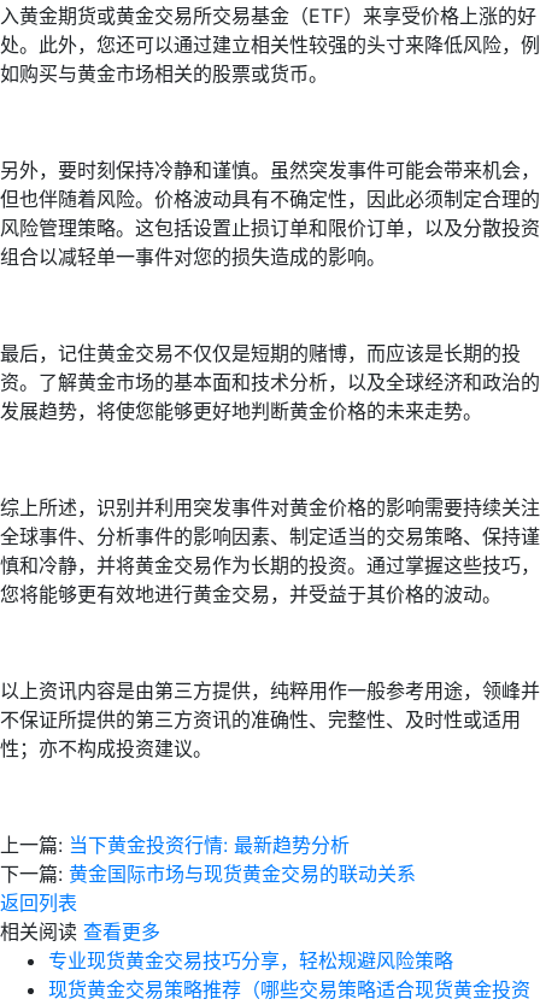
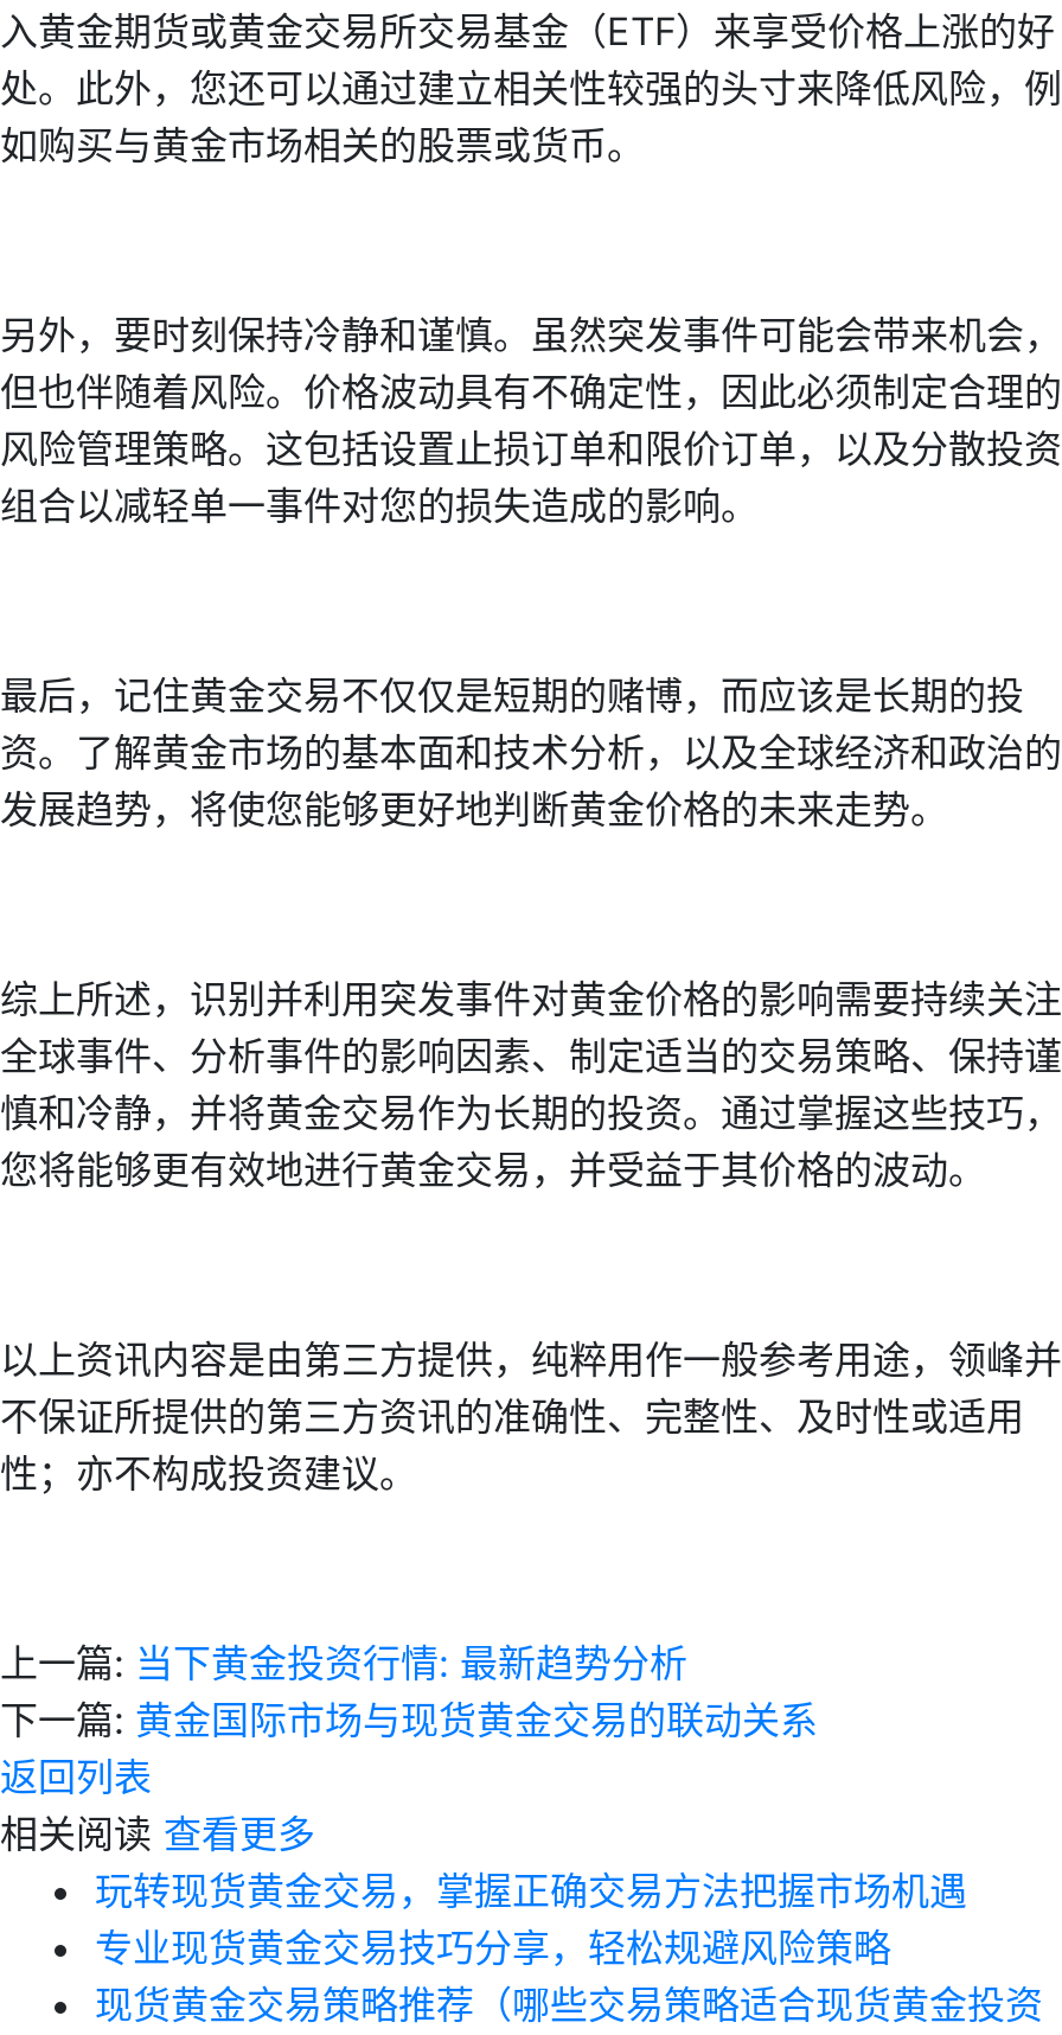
+ 玩转现货黄金交易，掌握正确交易方法把握市场机遇
